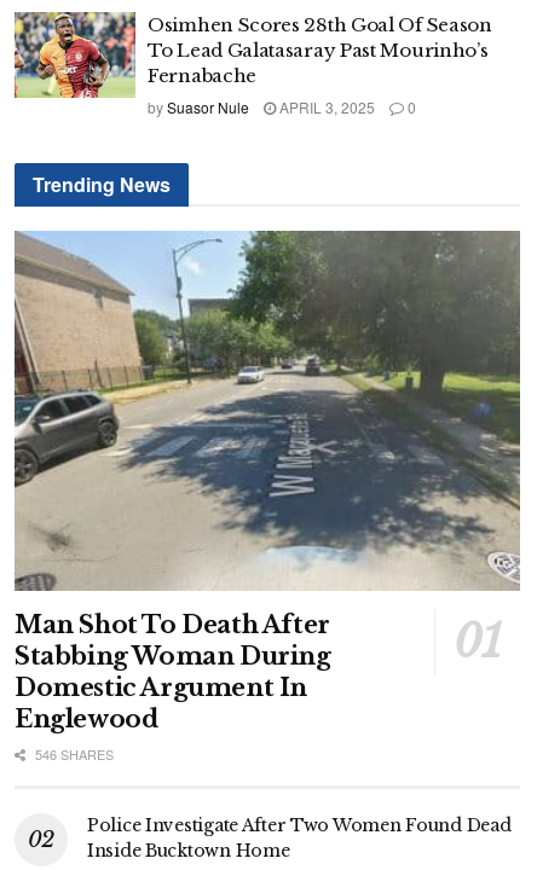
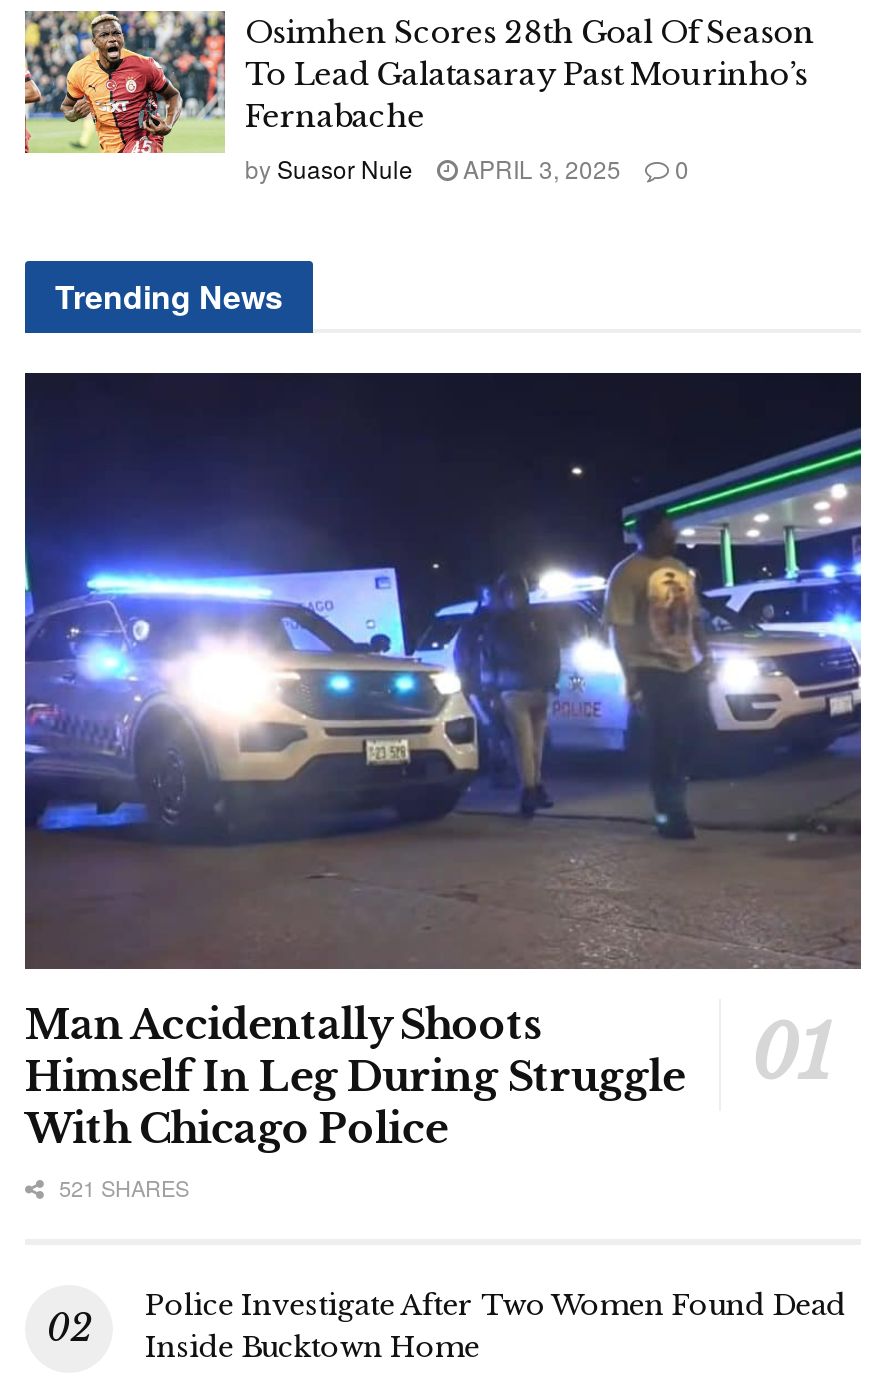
- [image]
- Man Shot To Death After
- Stabbing Woman During
- Domestic Argument In
- Englewood
- 546 SHARES
+ [image]
+ Man Accidentally Shoots
+ Himself In Leg During Struggle
+ With Chicago Police
+ 521 SHARES
